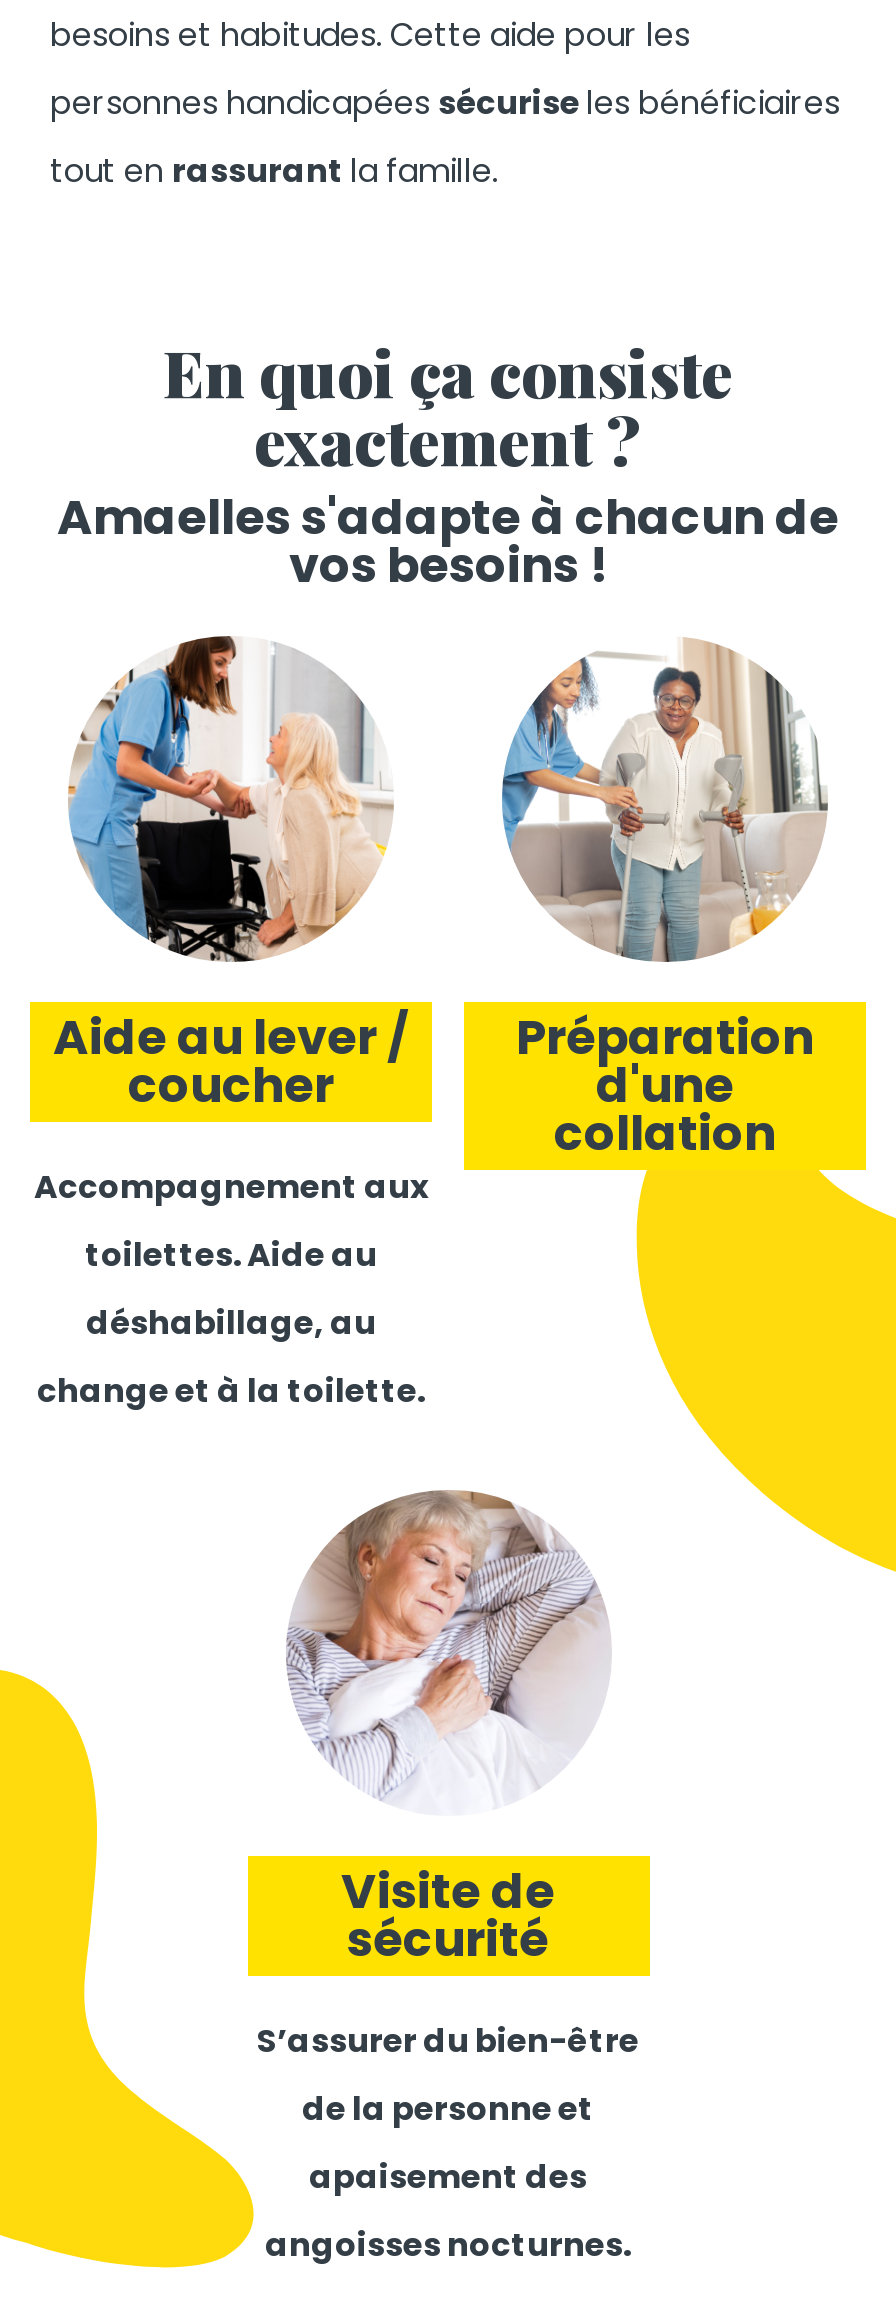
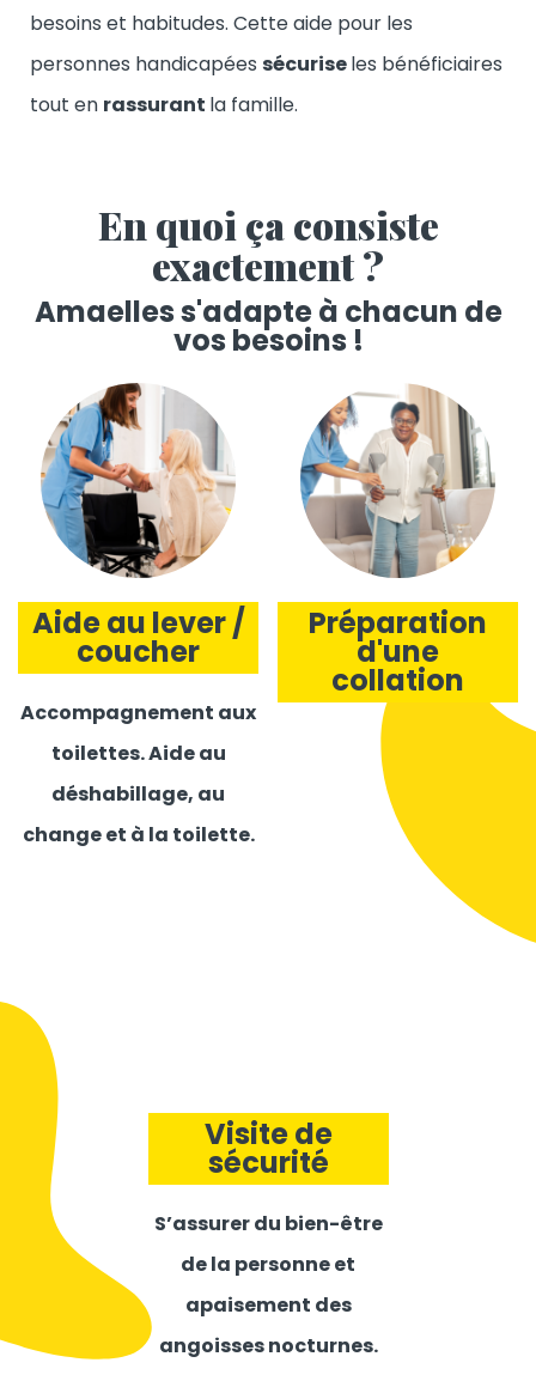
- [image]
